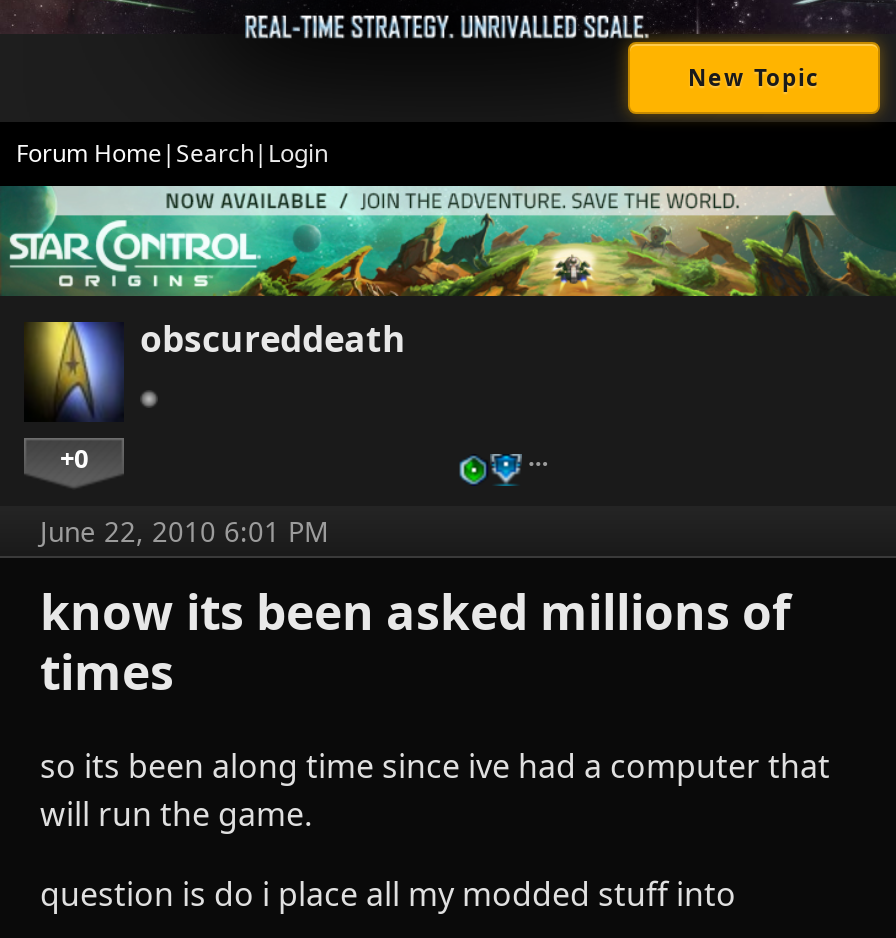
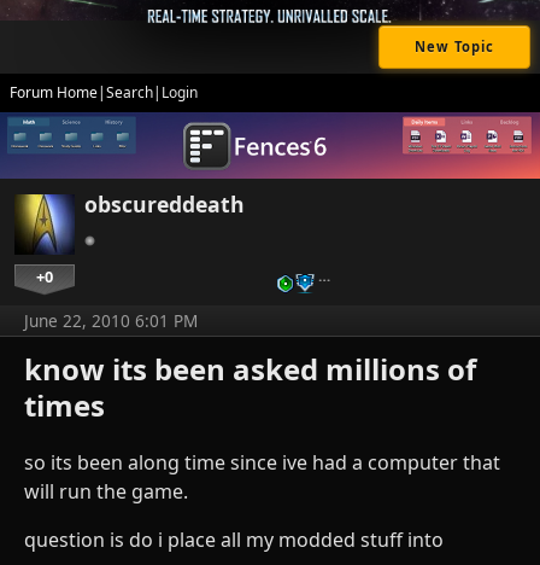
- [image]
+ [image]
